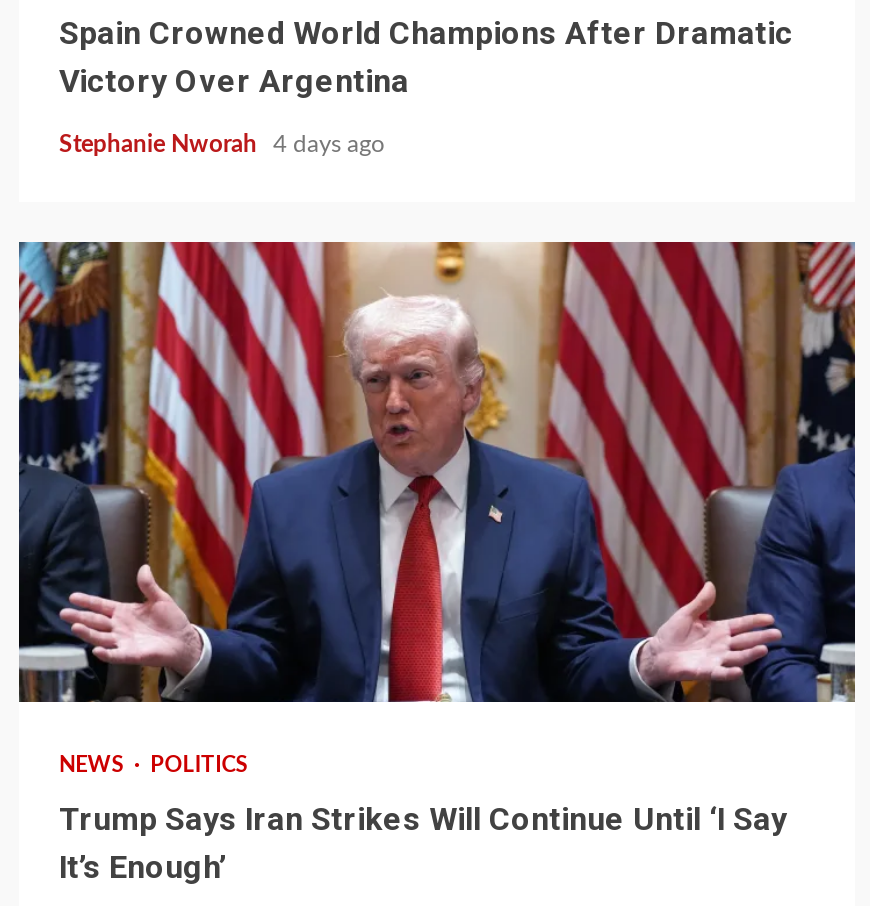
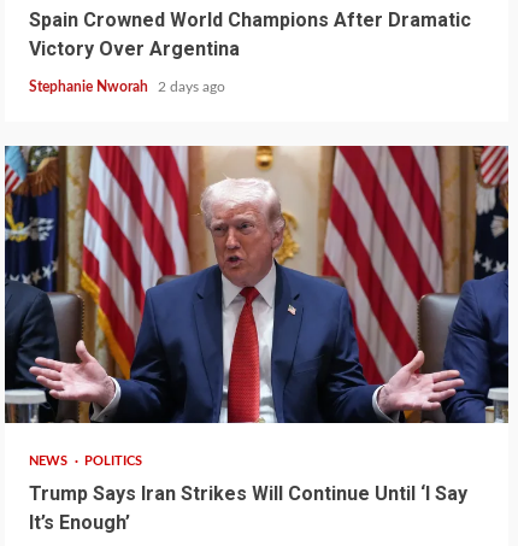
- Stephanie Nworah 4 days ago
+ Stephanie Nworah 2 days ago
